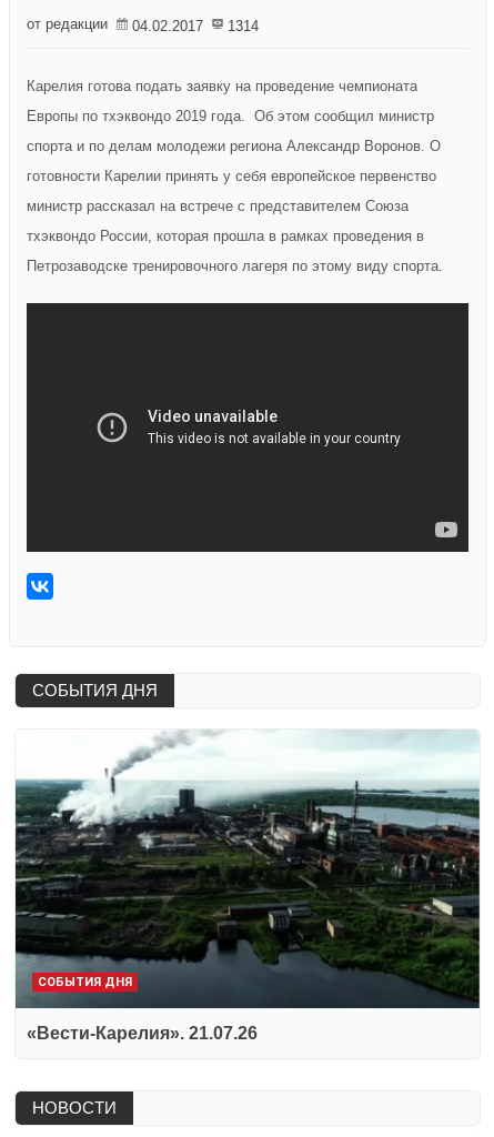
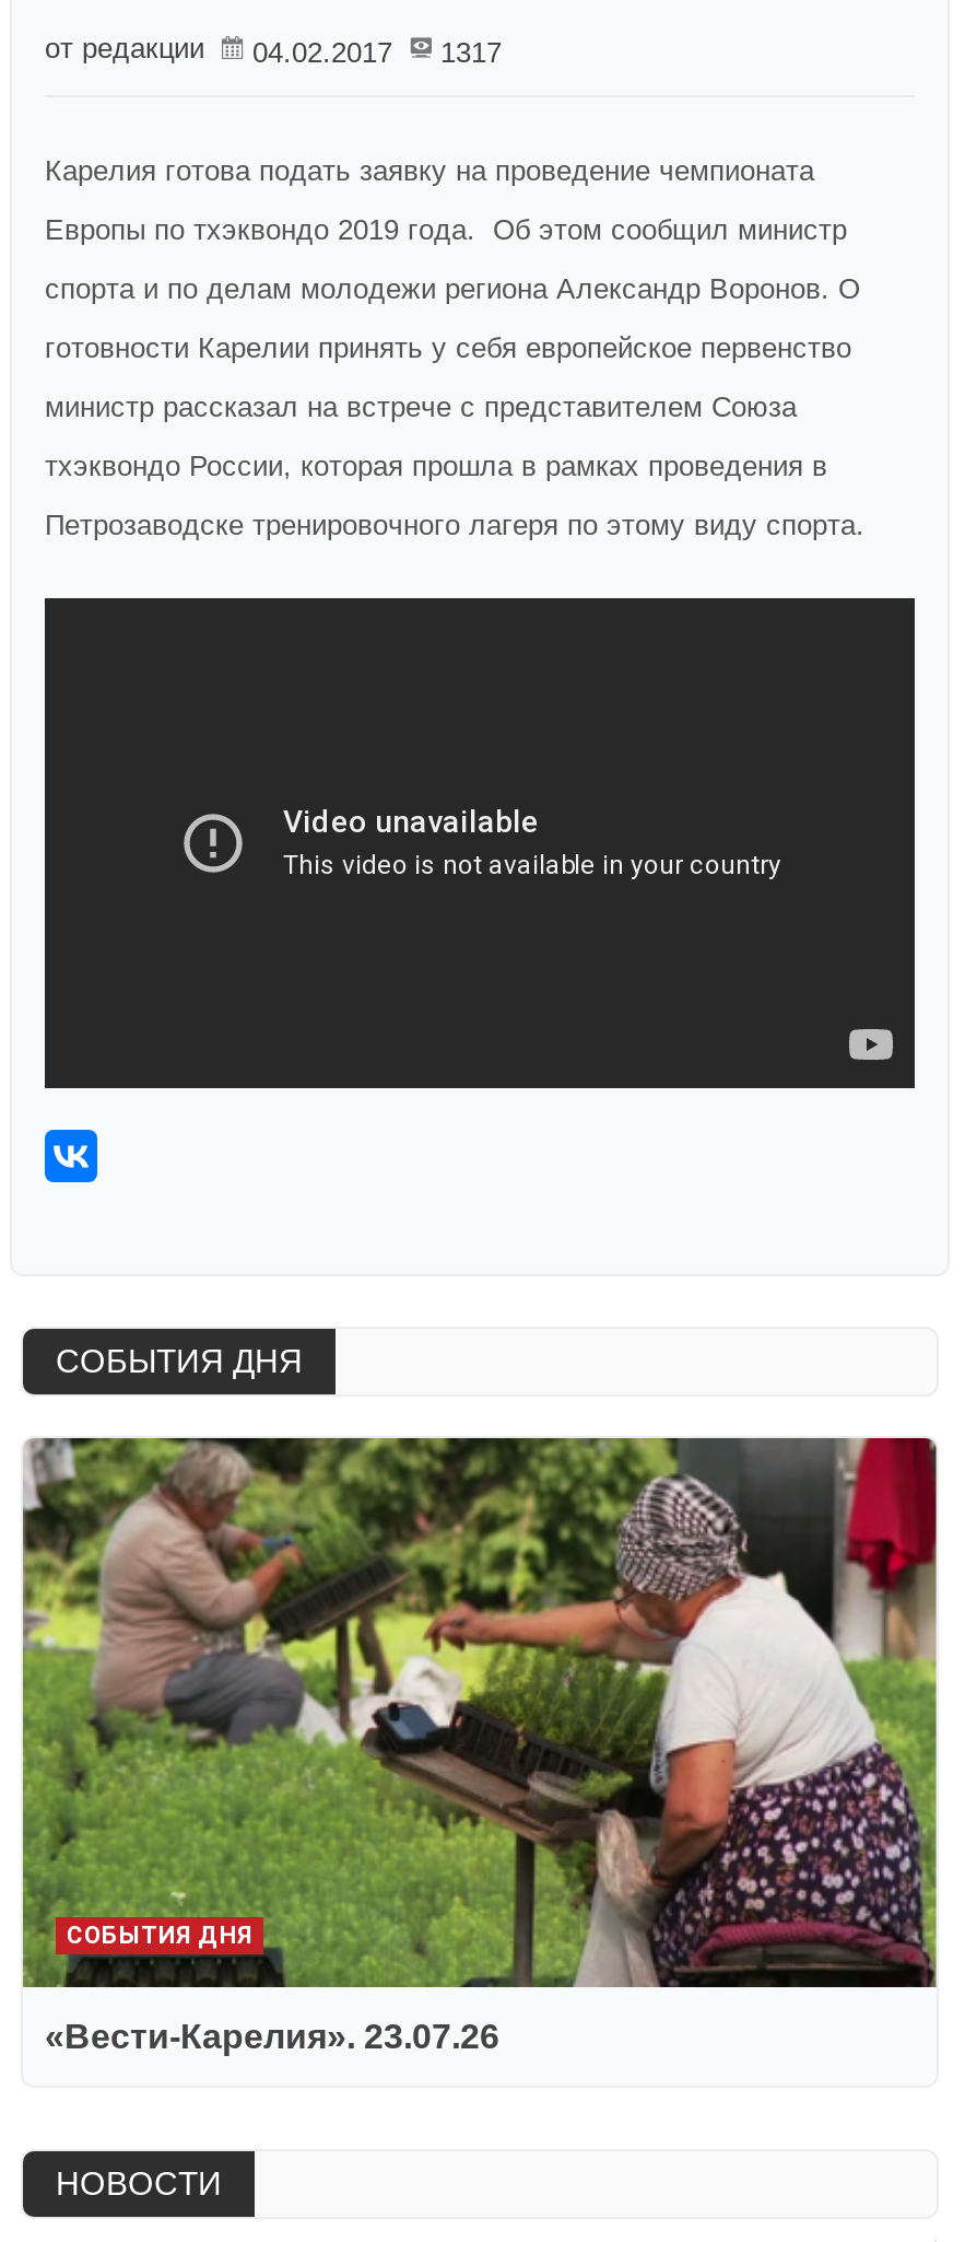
- от редакции 04.02.2017 1314
+ от редакции 04.02.2017 1317

- [image]
- «Вести-Карелия». 21.07.26
+ [image]
+ «Вести-Карелия». 23.07.26
